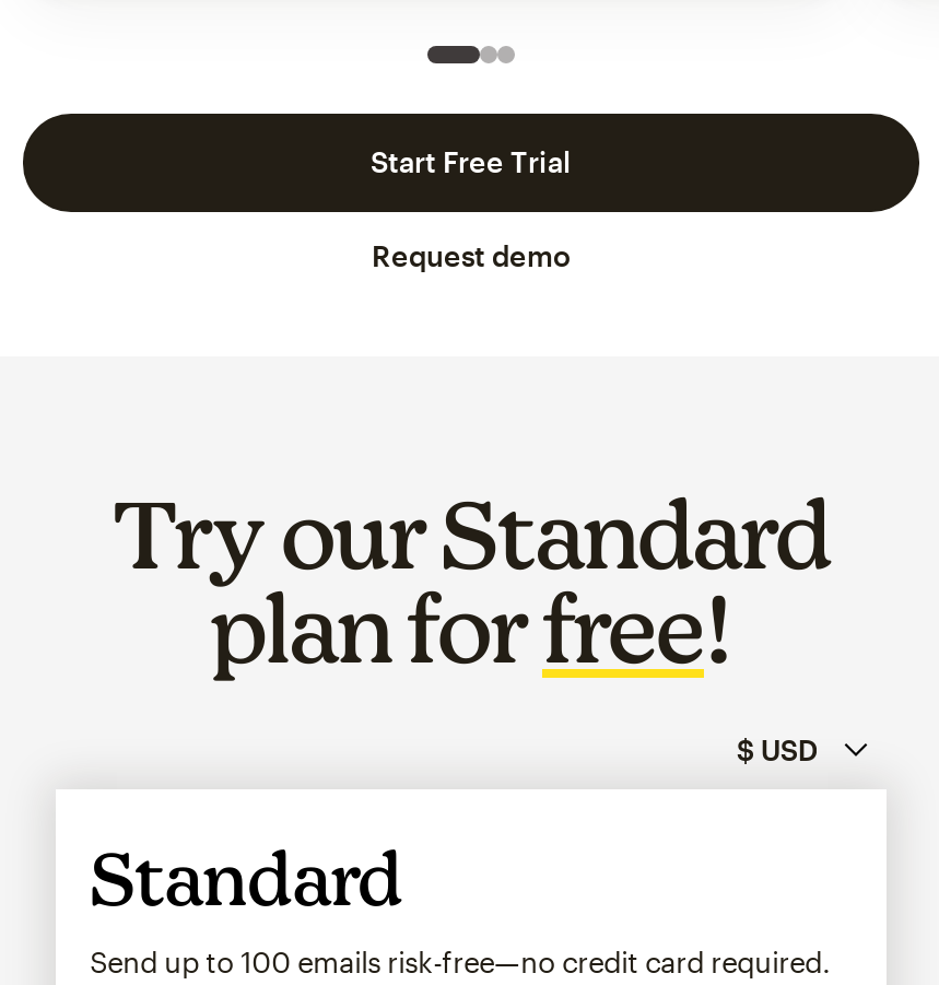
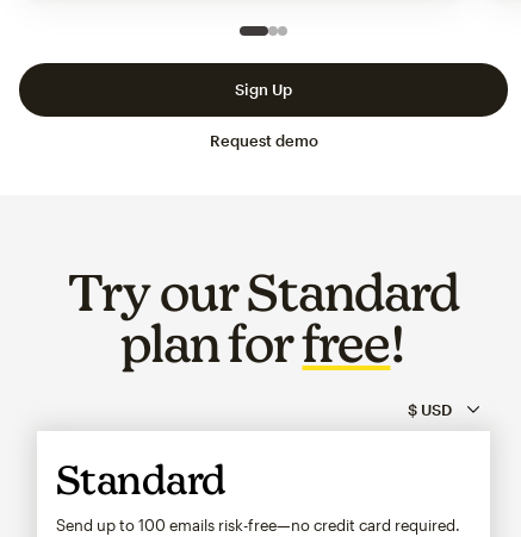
- Start Free Trial
+ Sign Up
